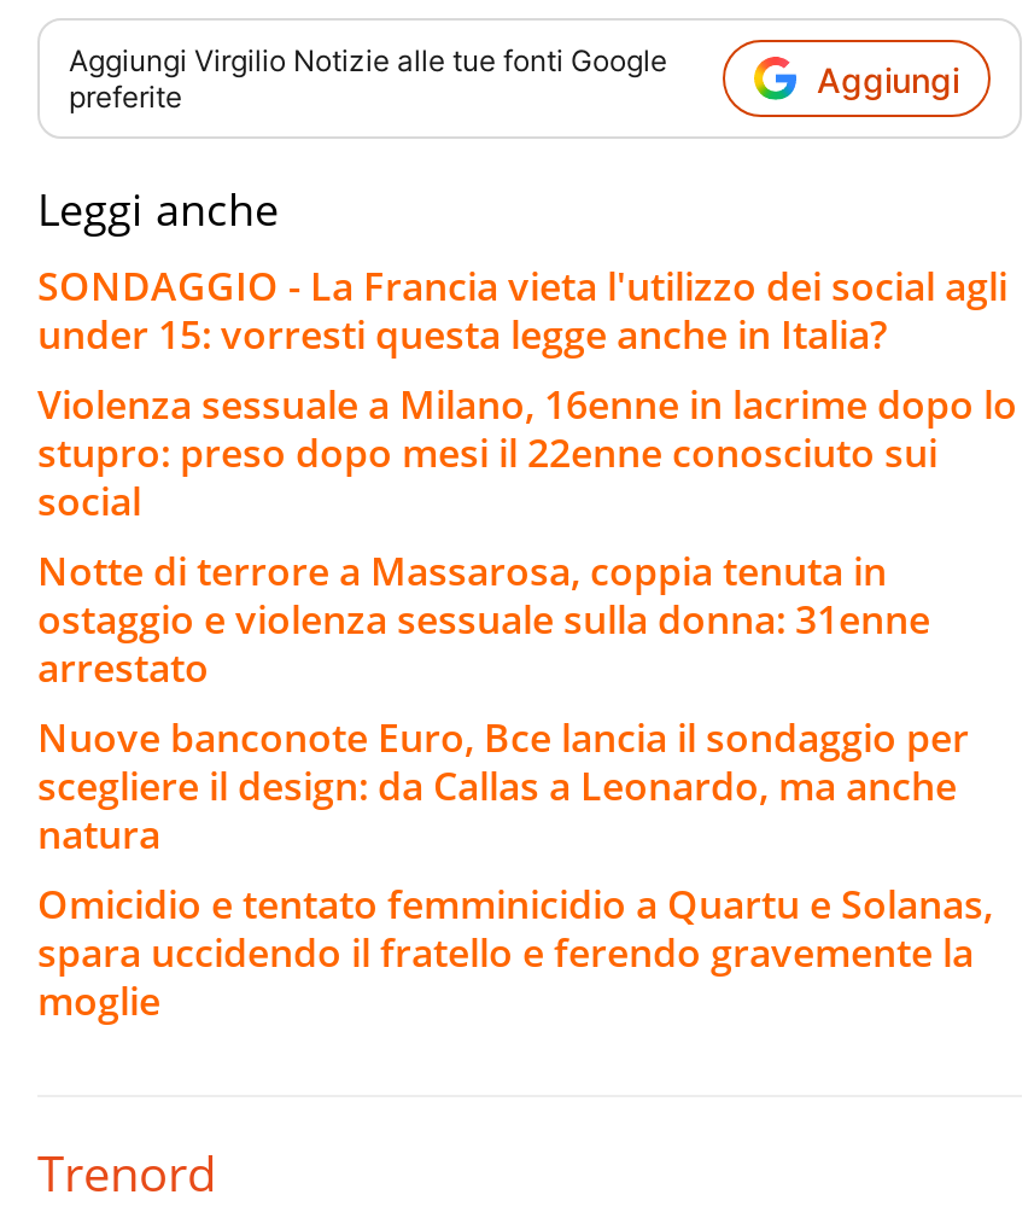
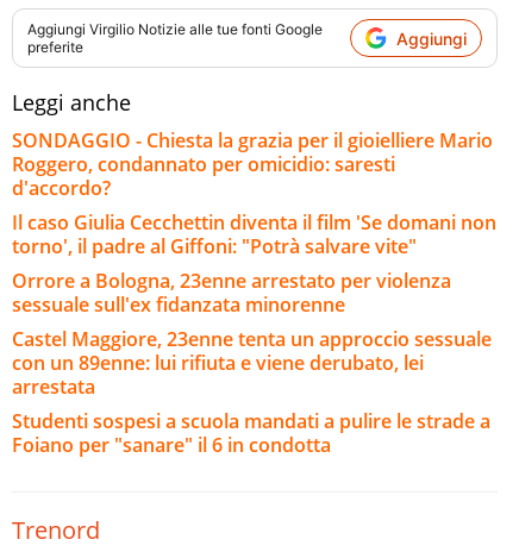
- SONDAGGIO - La Francia vieta l'utilizzo dei social agli
- under 15: vorresti questa legge anche in Italia?
- Violenza sessuale a Milano, 16enne in lacrime dopo lo
- stupro: preso dopo mesi il 22enne conosciuto sui
- social
- Notte di terrore a Massarosa, coppia tenuta in
- ostaggio e violenza sessuale sulla donna: 31enne
- arrestato
- Nuove banconote Euro, Bce lancia il sondaggio per
- scegliere il design: da Callas a Leonardo, ma anche
- natura
- Omicidio e tentato femminicidio a Quartu e Solanas,
- spara uccidendo il fratello e ferendo gravemente la
- moglie
+ SONDAGGIO - Chiesta la grazia per il gioielliere Mario
+ Roggero, condannato per omicidio: saresti
+ d'accordo?
+ Il caso Giulia Cecchettin diventa il film 'Se domani non
+ torno', il padre al Giffoni: "Potrà salvare vite"
+ Orrore a Bologna, 23enne arrestato per violenza
+ sessuale sull'ex fidanzata minorenne
+ Castel Maggiore, 23enne tenta un approccio sessuale
+ con un 89enne: lui rifiuta e viene derubato, lei
+ arrestata
+ Studenti sospesi a scuola mandati a pulire le strade a
+ Foiano per "sanare" il 6 in condotta
